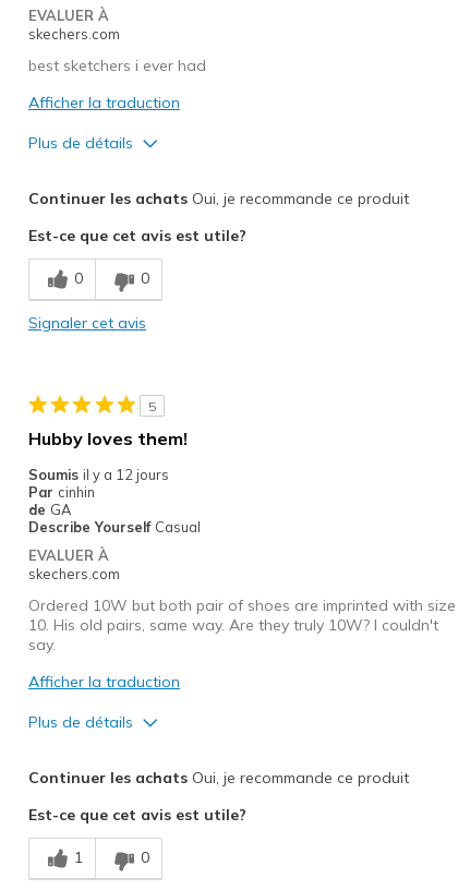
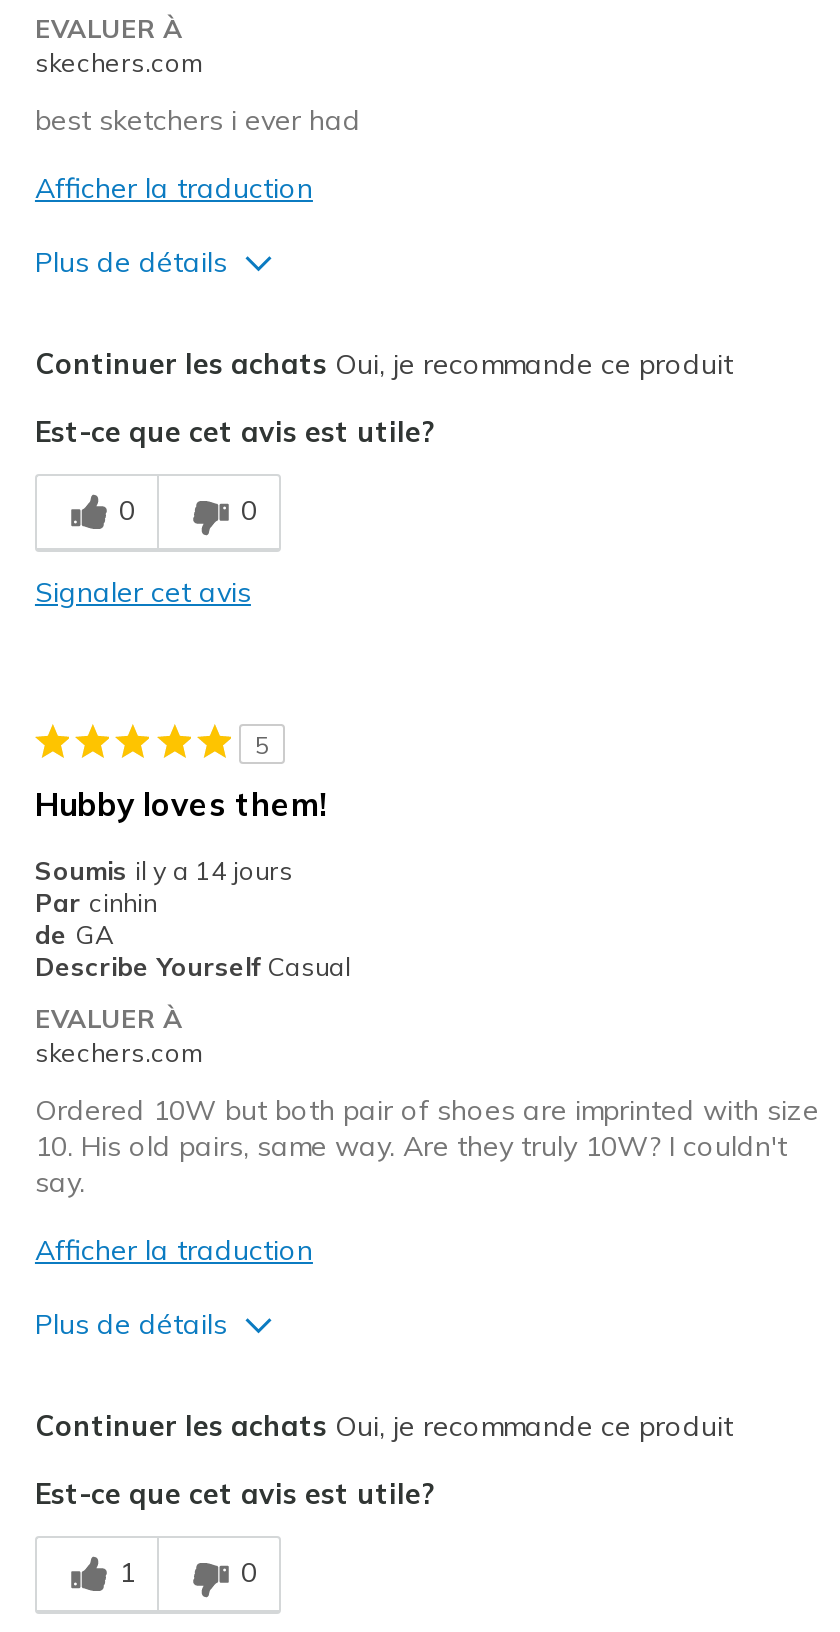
- Soumis il y a 12 jours
+ Soumis il y a 14 jours
